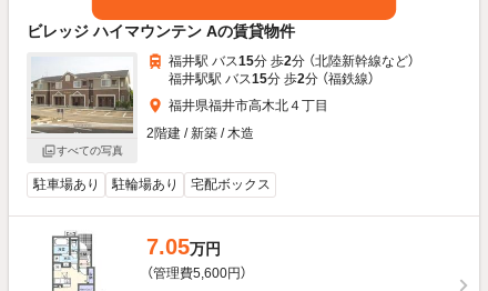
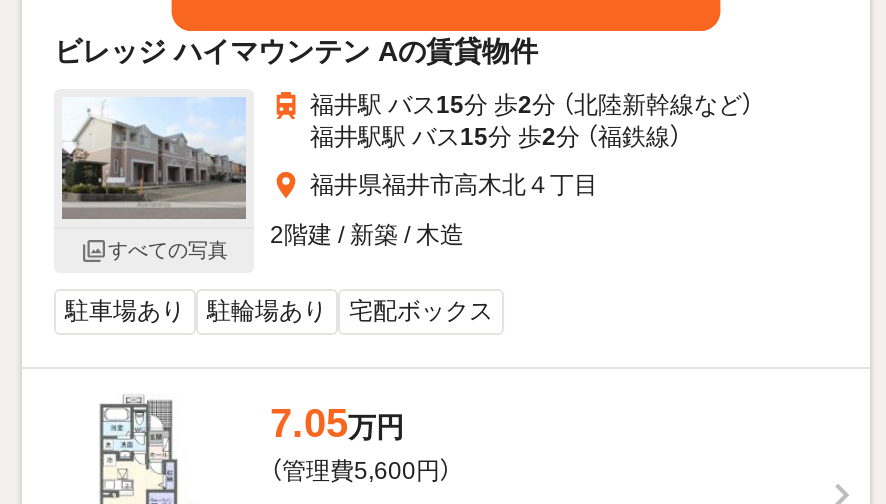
- [image]
+ [image]
